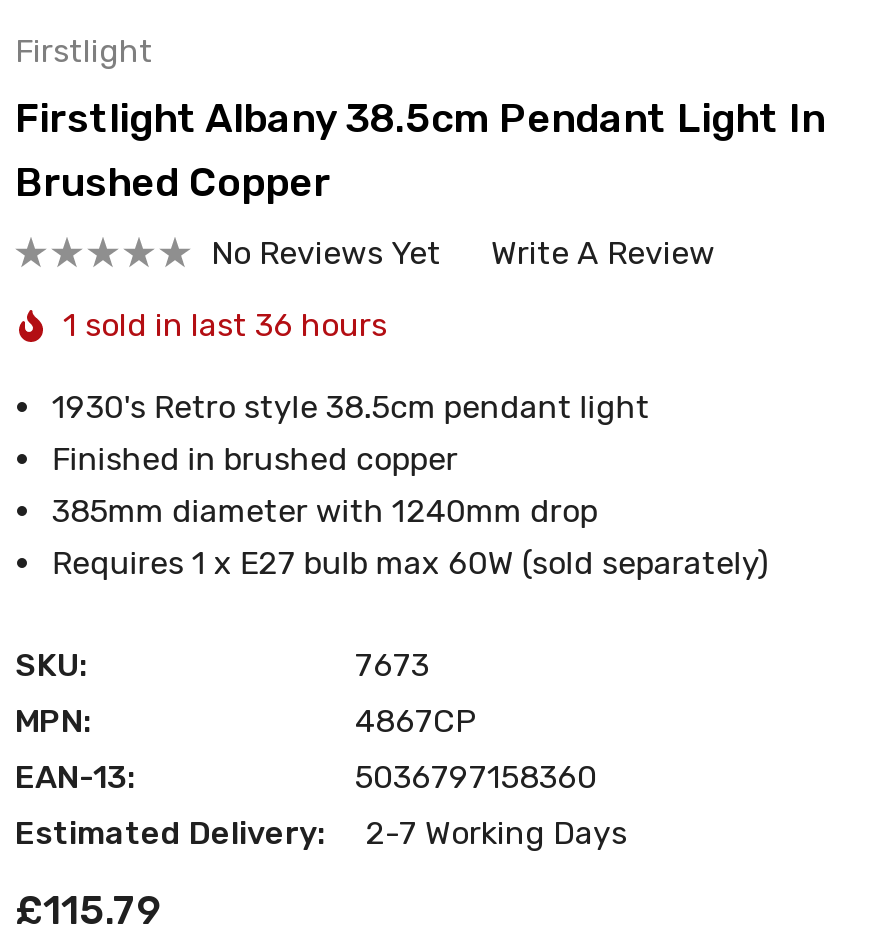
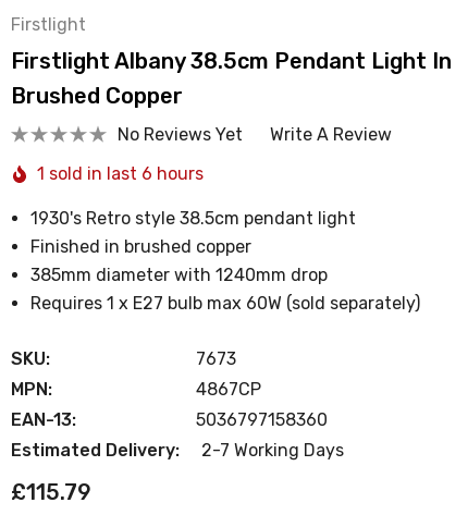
- 1 sold in last 36 hours
+ 1 sold in last 6 hours
